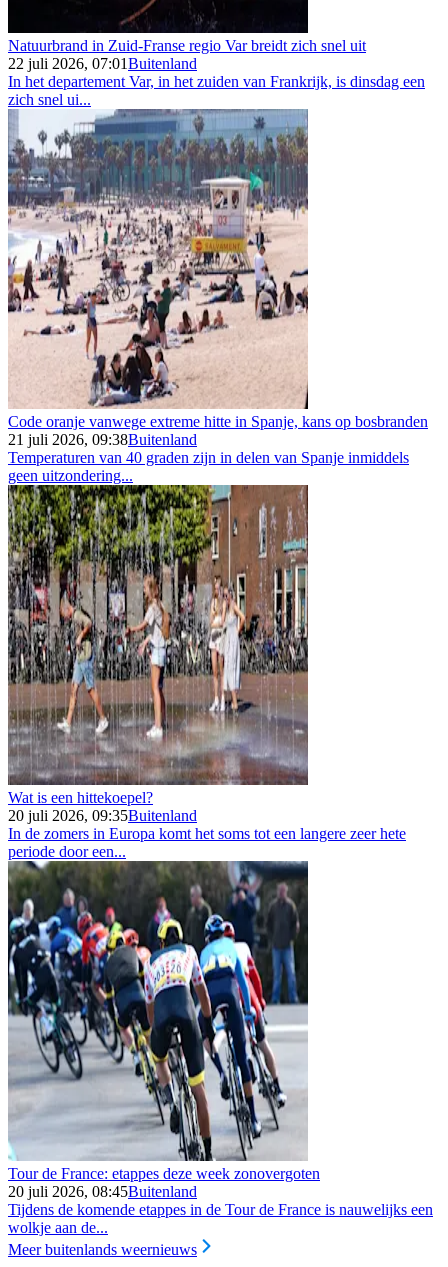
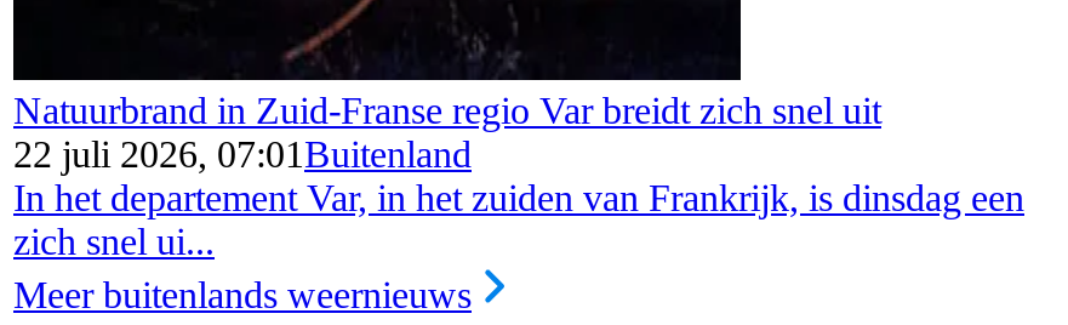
- [image]
- Code oranje vanwege extreme hitte in Spanje, kans op bosbranden
- 21 juli 2026, 09:38Buitenland
- Temperaturen van 40 graden zijn in delen van Spanje inmiddels
- geen uitzondering...

- [image]
- Wat is een hittekoepel?
- 20 juli 2026, 09:35Buitenland
- In de zomers in Europa komt het soms tot een langere zeer hete
- periode door een...

- [image]
- Tour de France: etappes deze week zonovergoten
- 20 juli 2026, 08:45Buitenland
- Tijdens de komende etappes in de Tour de France is nauwelijks een
- wolkje aan de...
